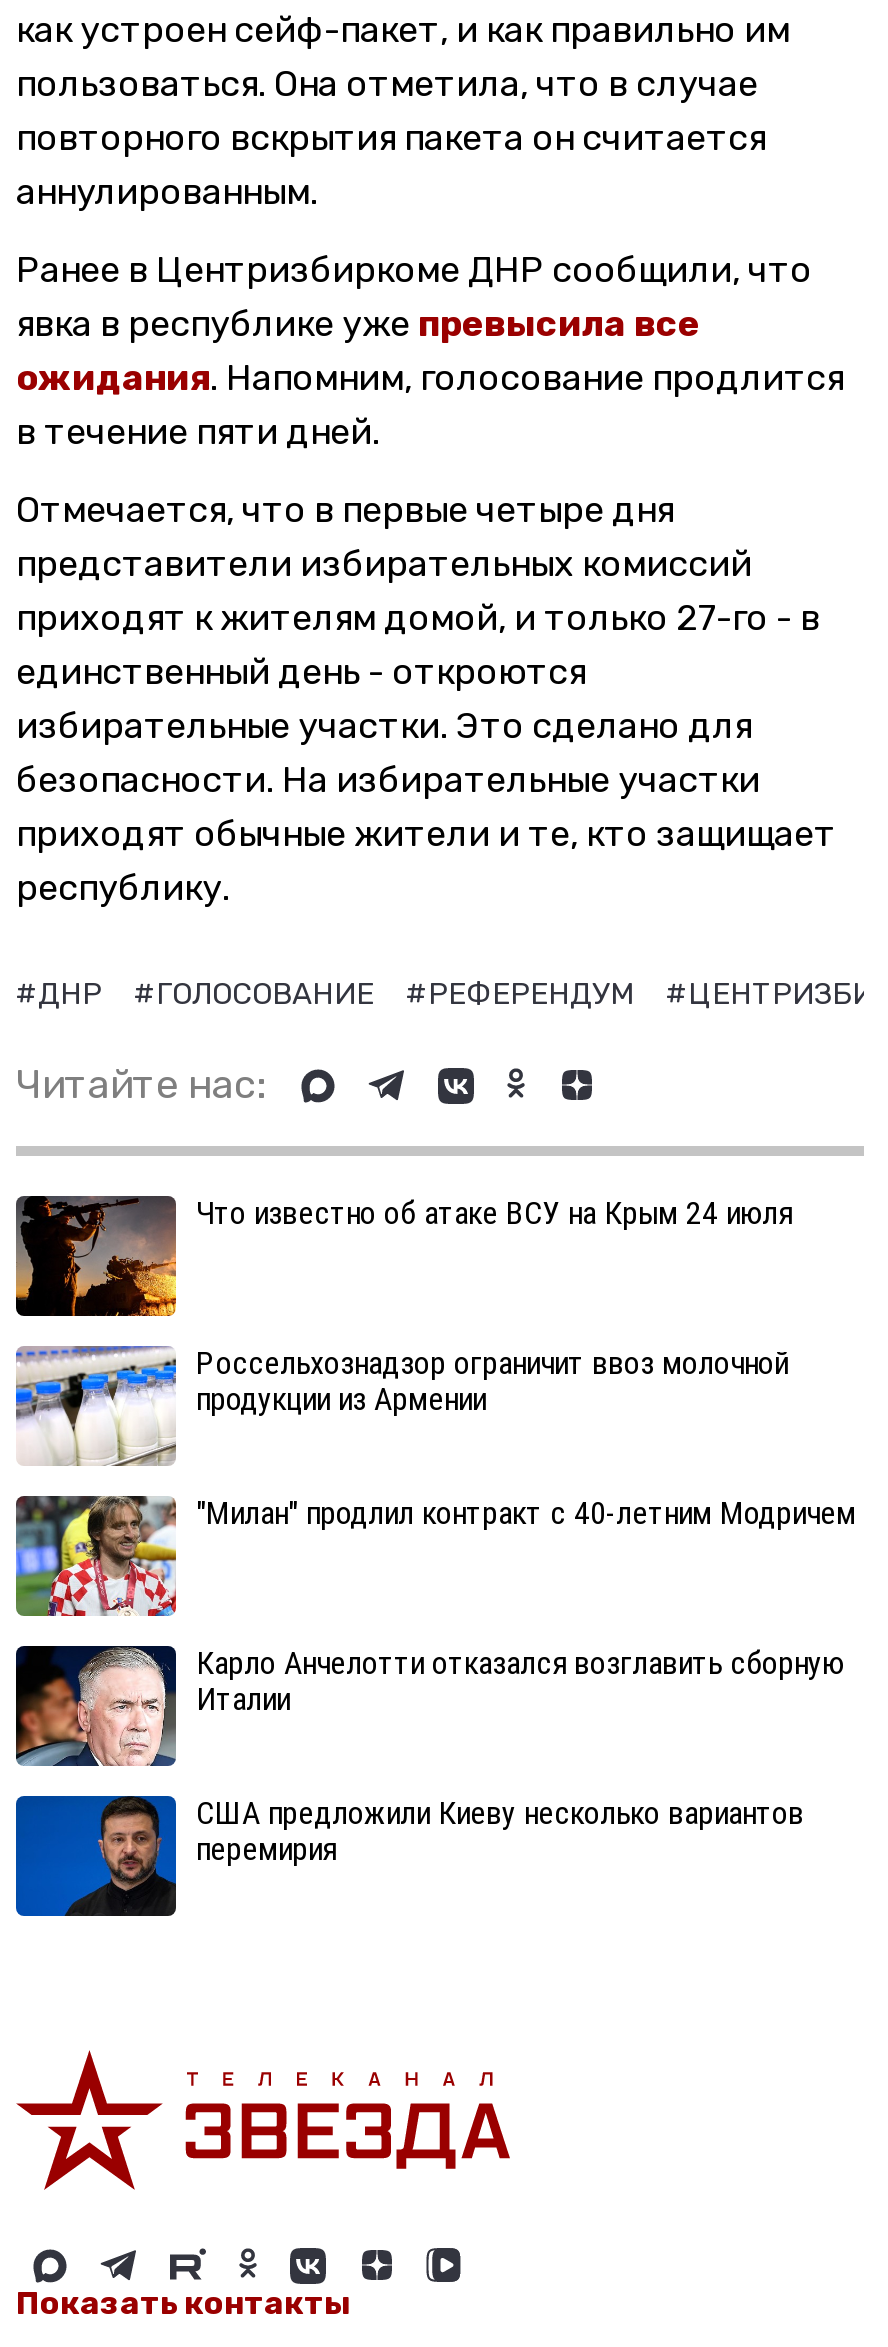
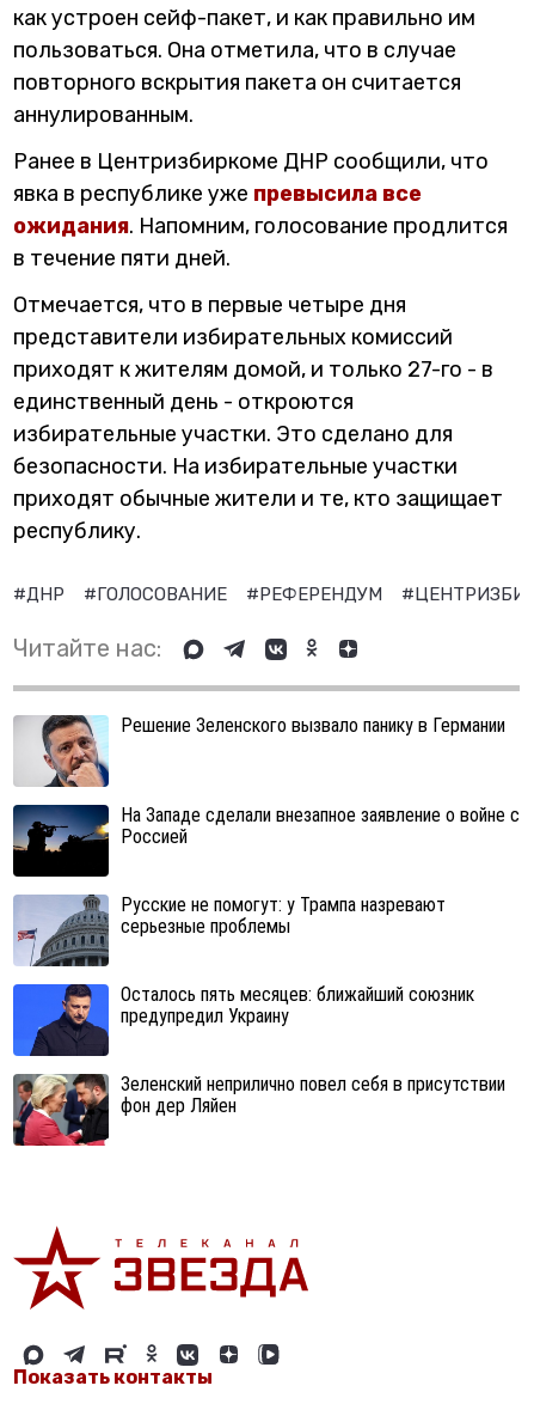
- [image]
- Что известно об атаке ВСУ на Крым 24 июля
+ [image]
+ Решение Зеленского вызвало панику в Германии

- [image]
- Россельхознадзор ограничит ввоз молочной
- продукции из Армении
+ [image]
+ На Западе сделали внезапное заявление о войне с
+ Россией

- [image]
- "Милан" продлил контракт с 40-летним Модричем
+ [image]
+ Русские не помогут: у Трампа назревают
+ серьезные проблемы

- [image]
- Карло Анчелотти отказался возглавить сборную
- Италии
+ [image]
+ Осталось пять месяцев: ближайший союзник
+ предупредил Украину

- [image]
- США предложили Киеву несколько вариантов
- перемирия
+ [image]
+ Зеленский неприлично повел cебя в присутствии
+ фон дер Ляйен
